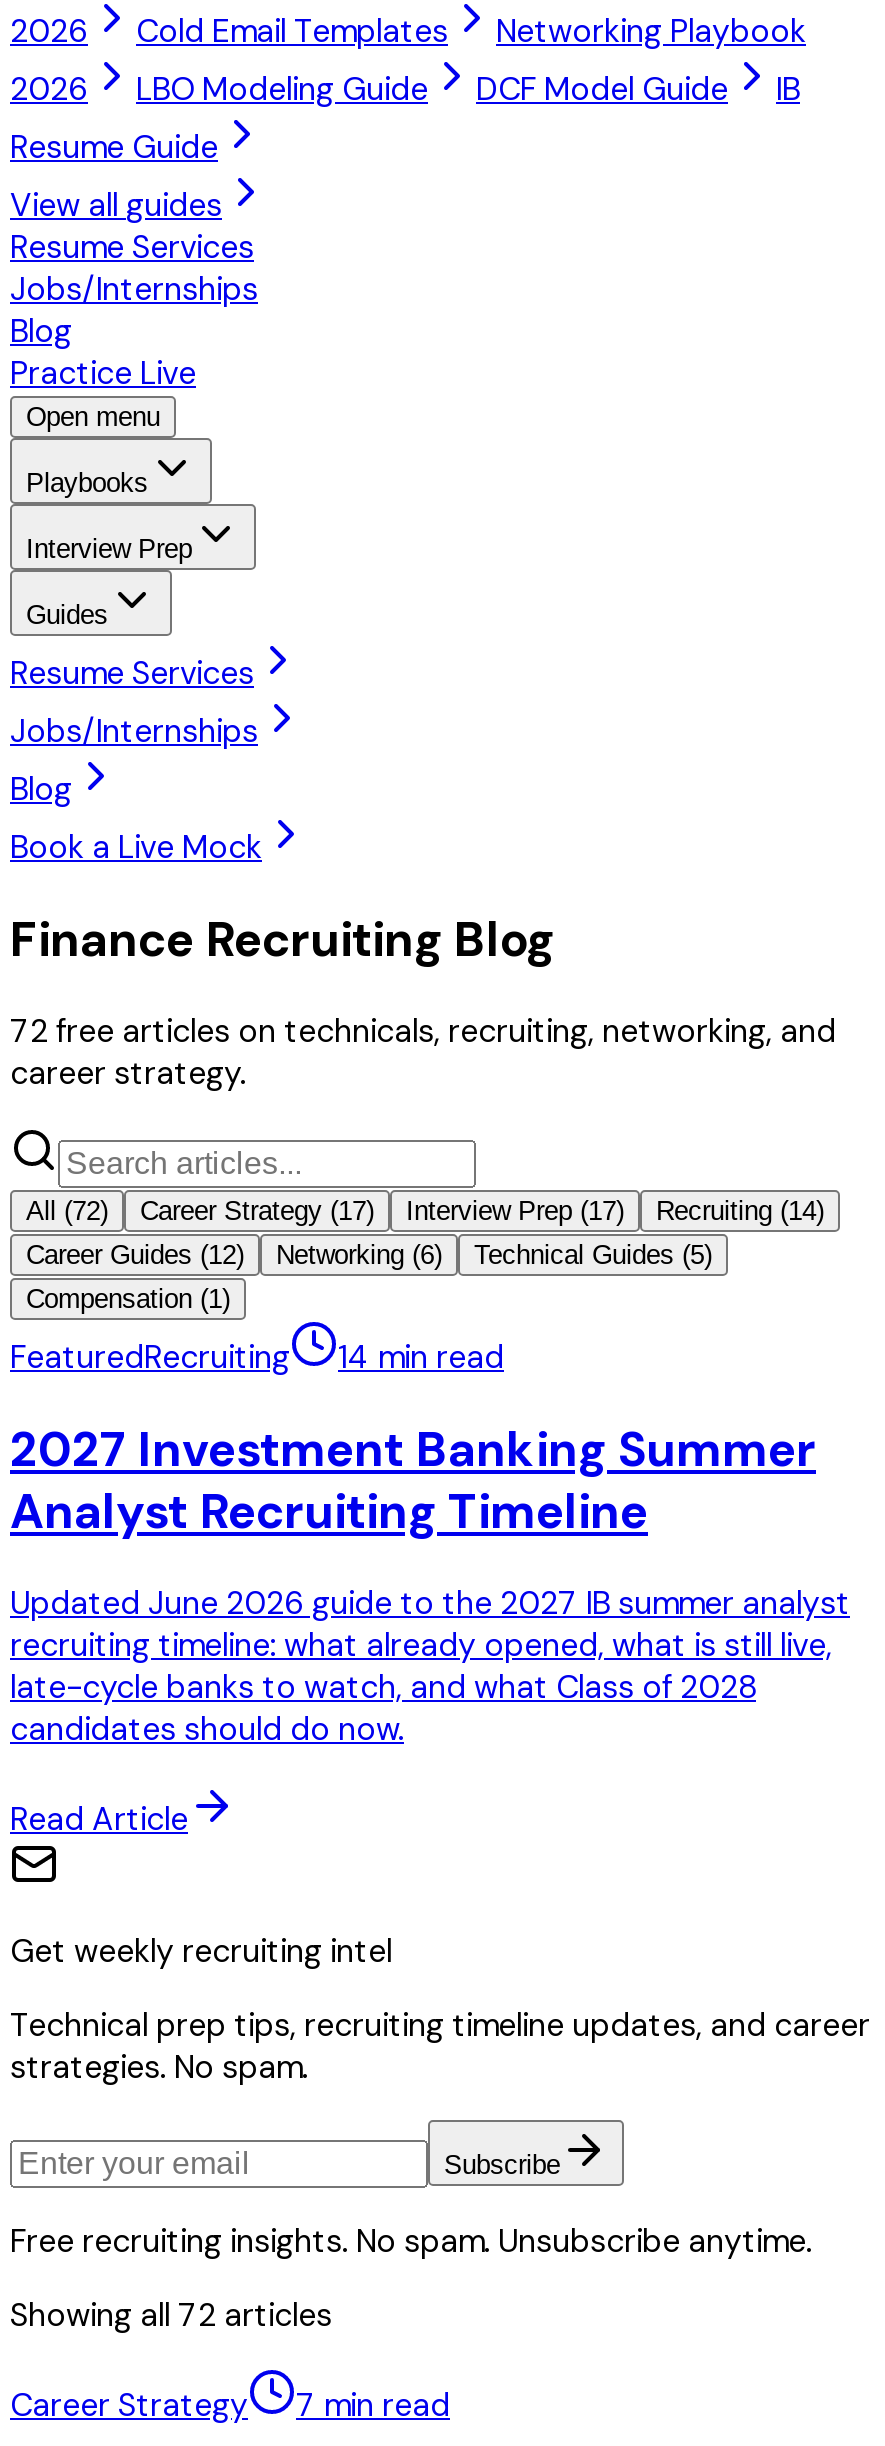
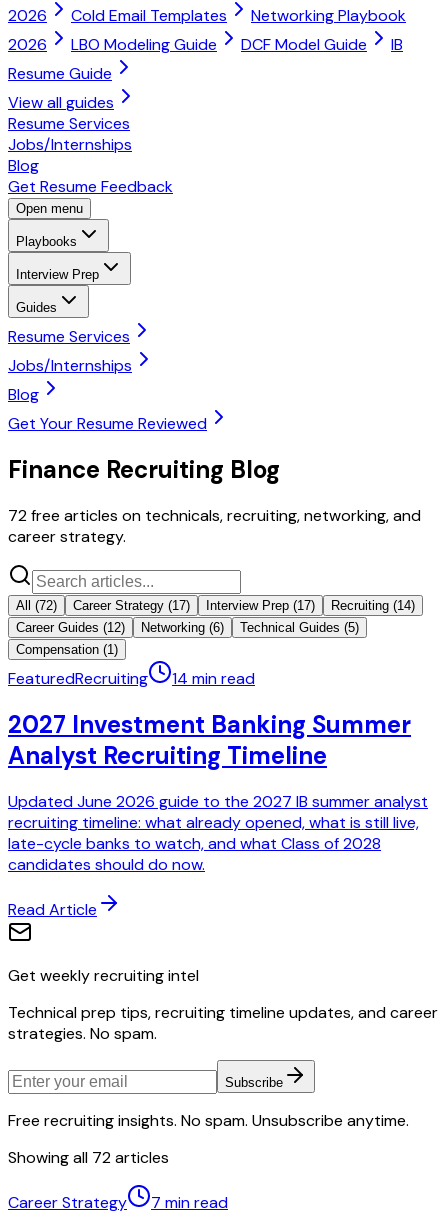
- Practice Live
+ Get Resume Feedback

- Book a Live Mock
+ Get Your Resume Reviewed
